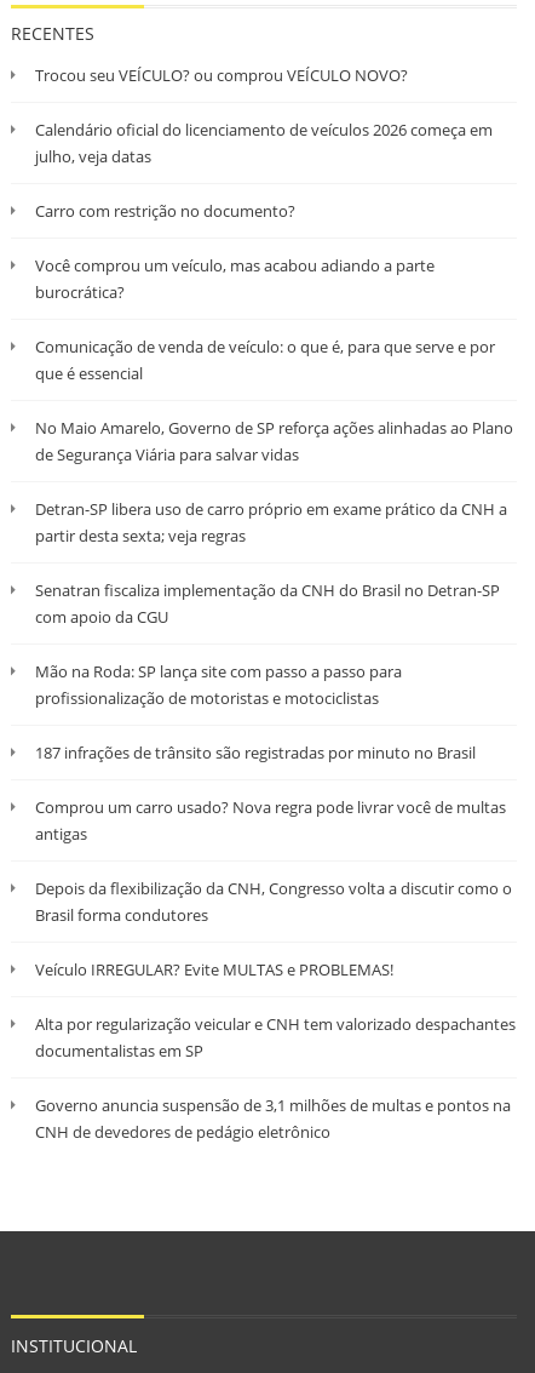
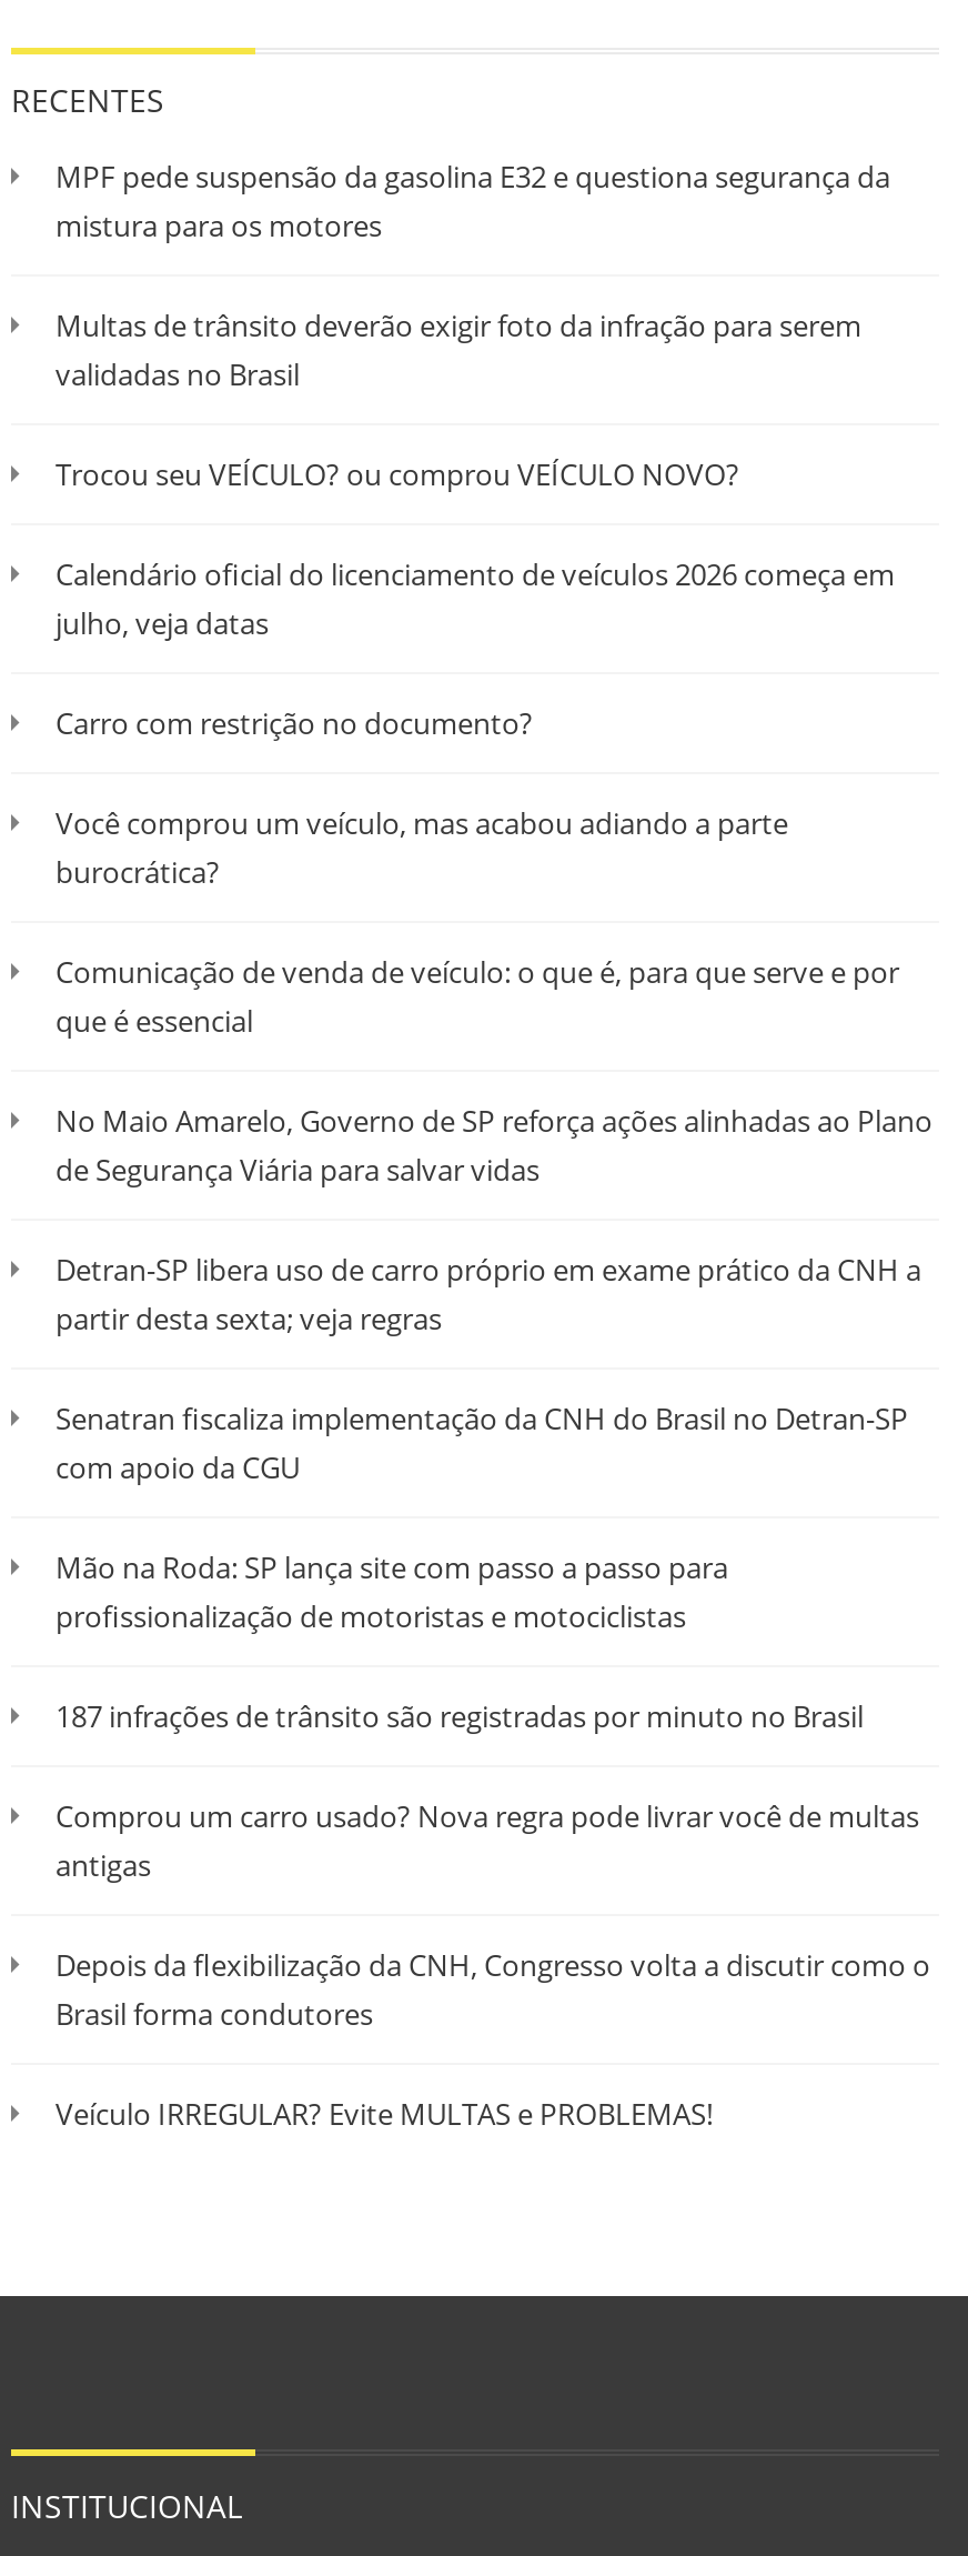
+ MPF pede suspensão da gasolina E32 e questiona segurança da
+ mistura para os motores
+ Multas de trânsito deverão exigir foto da infração para serem
+ validadas no Brasil

moved down: Trocou seu VEÍCULO? ou comprou VEÍCULO NOVO? | Calendário oficial do licenciamento de veículos 2026 começa em | julho, veja datas | ... | Brasil forma condutores | Veículo IRREGULAR? Evite MULTAS e PROBLEMAS!

- Alta por regularização veicular e CNH tem valorizado despachantes
- documentalistas em SP
- Governo anuncia suspensão de 3,1 milhões de multas e pontos na
- CNH de devedores de pedágio eletrônico
